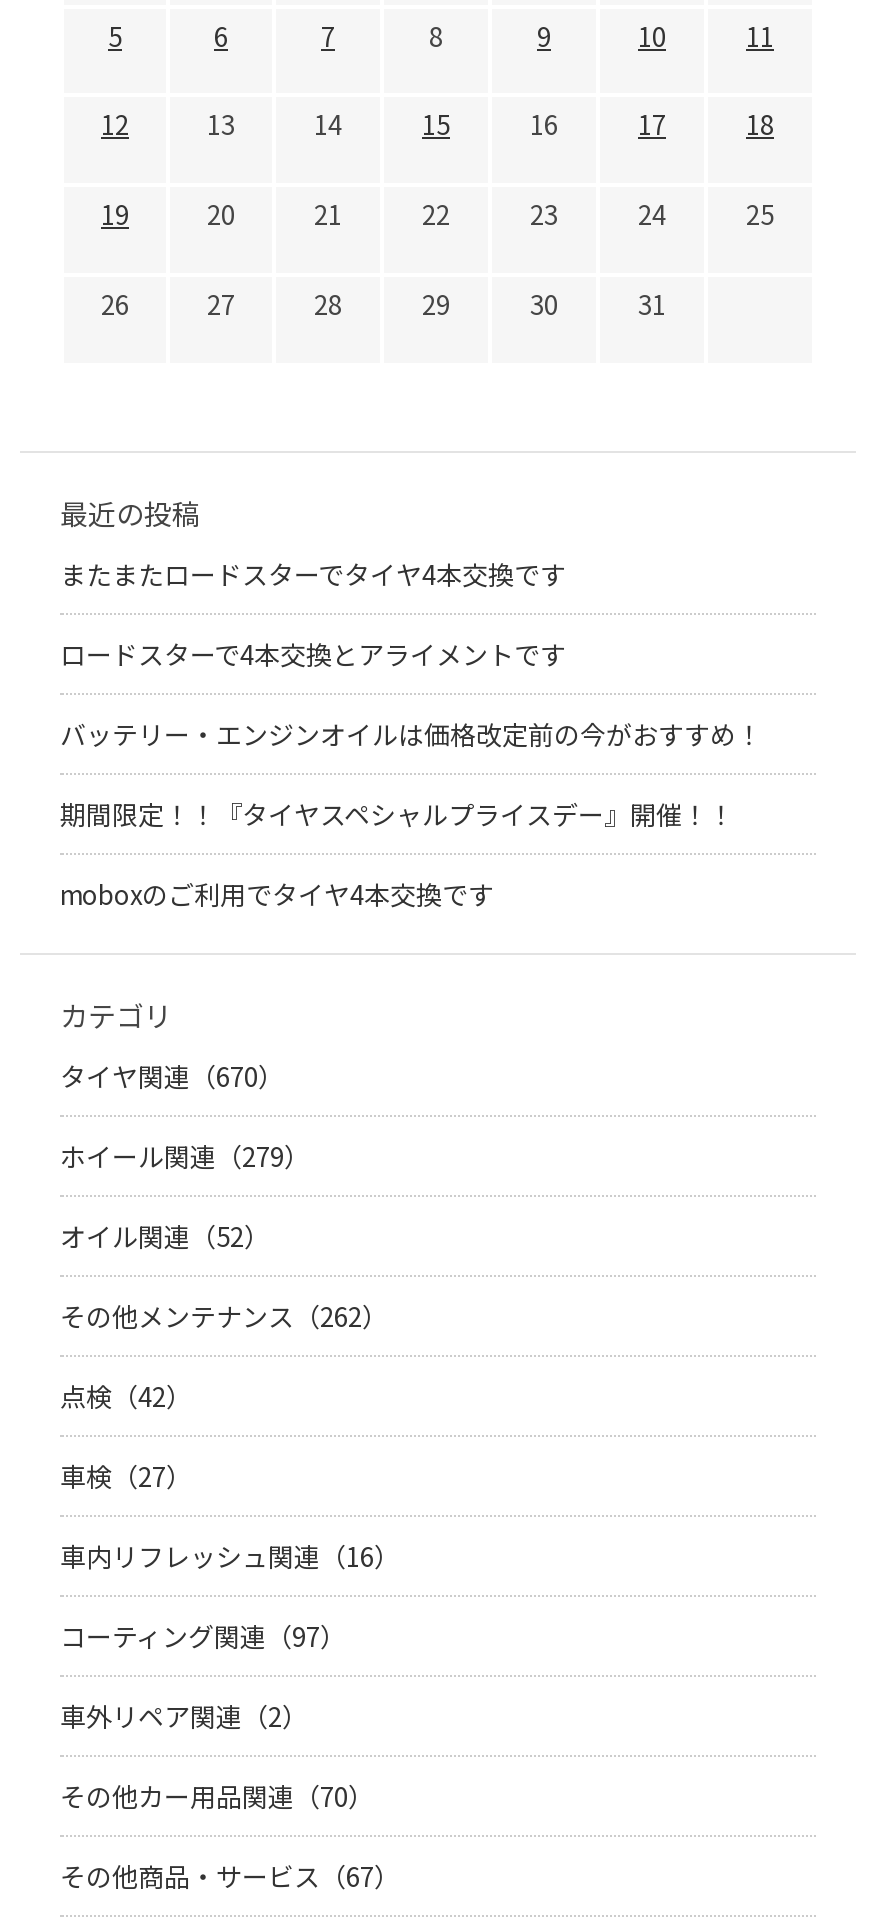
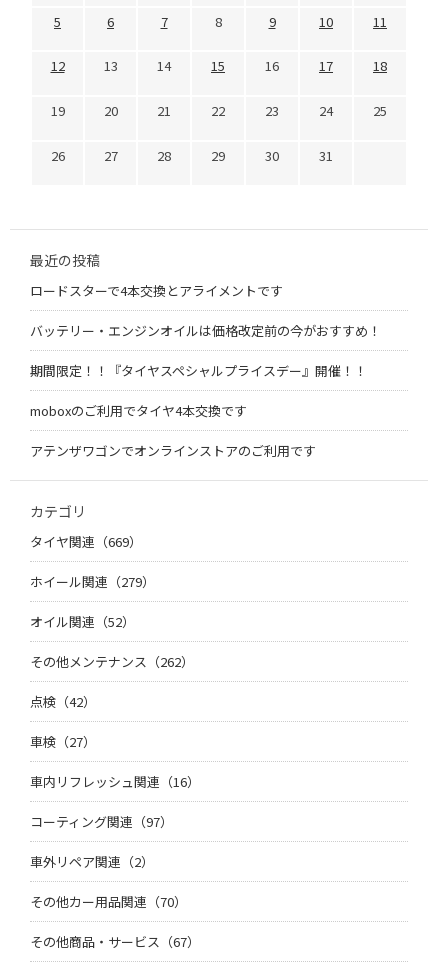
- またまたロードスターでタイヤ4本交換です

moved up: ロードスターで4本交換とアライメントです | バッテリー・エンジンオイルは価格改定前の今がおすすめ！ | 期間限定！！『タイヤスペシャルプライスデー』開催！！ | moboxのご利用でタイヤ4本交換です

+ アテンザワゴンでオンラインストアのご利用です

- タイヤ関連（670）
+ タイヤ関連（669）
